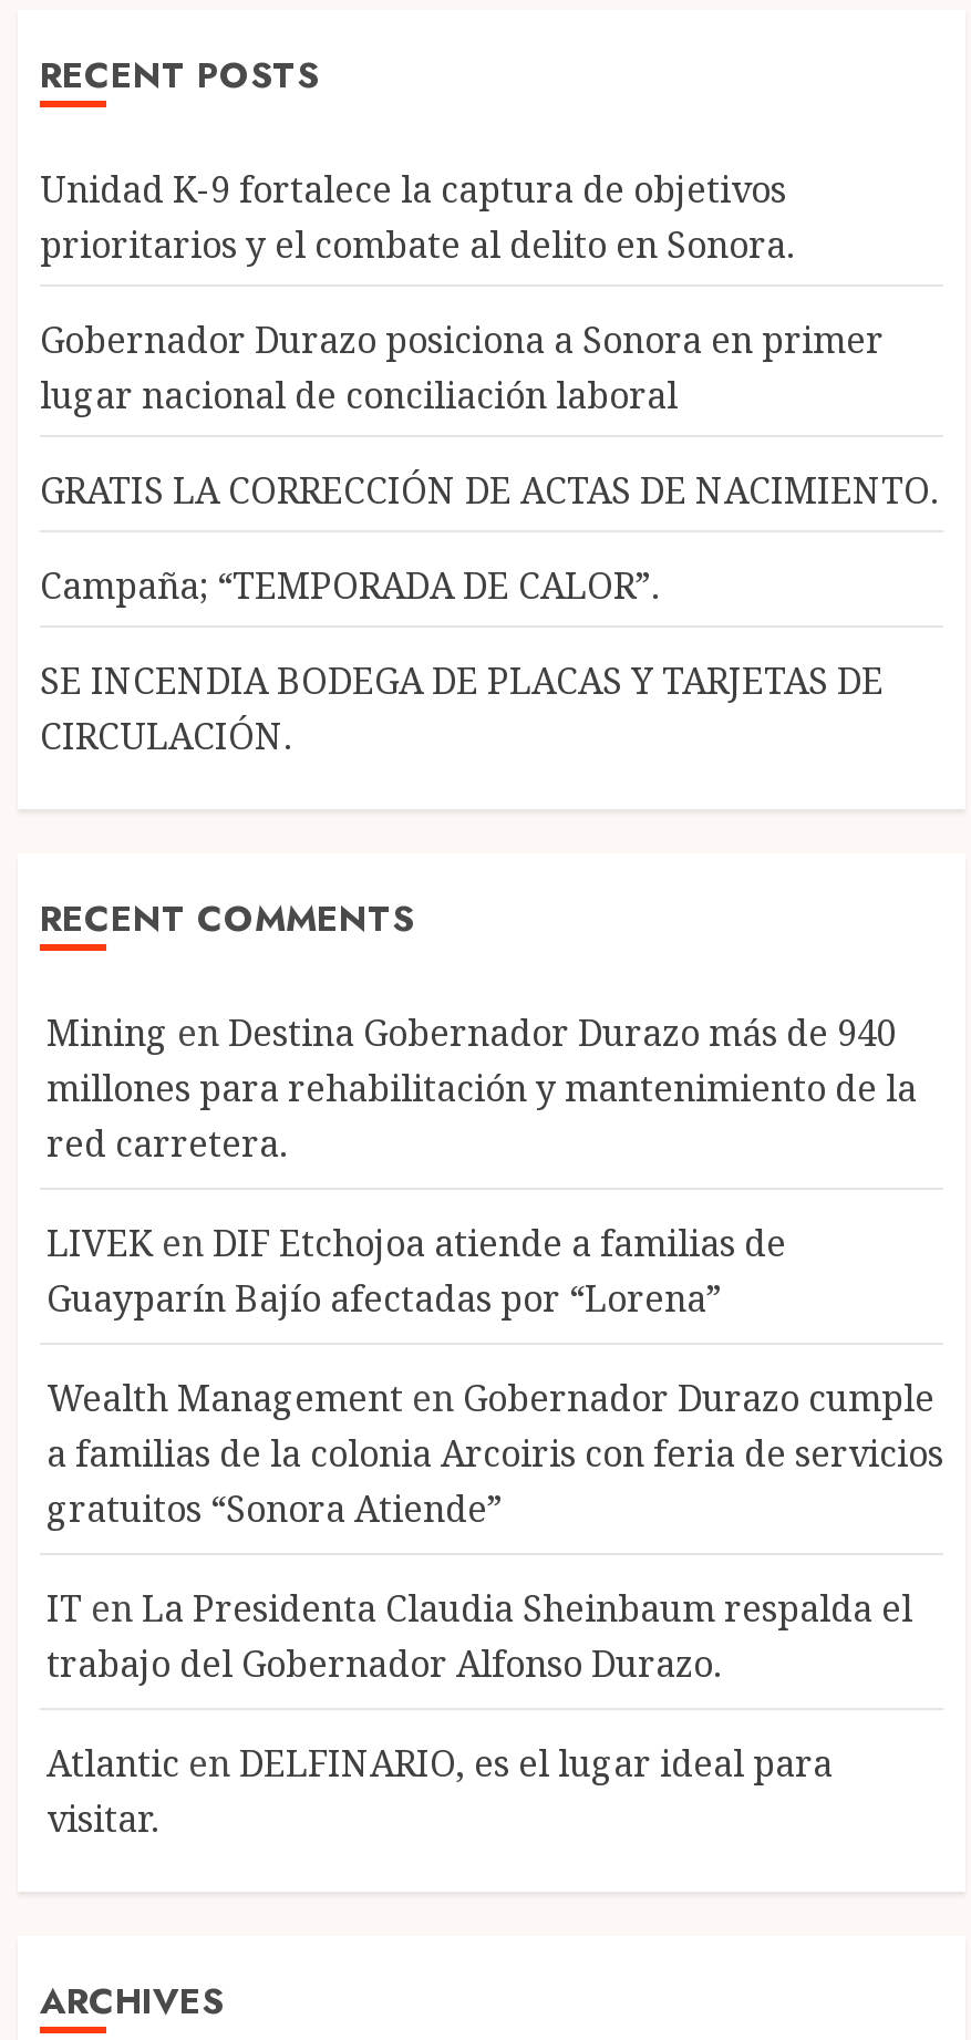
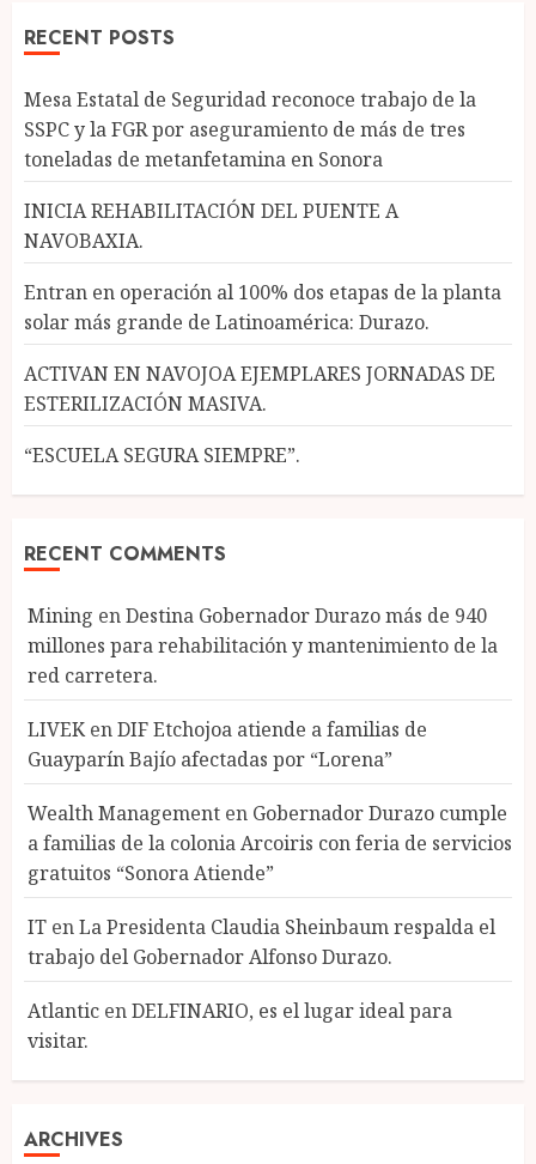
- Unidad K-9 fortalece la captura de objetivos
- prioritarios y el combate al delito en Sonora.
+ Mesa Estatal de Seguridad reconoce trabajo de la
+ SSPC y la FGR por aseguramiento de más de tres
+ toneladas de metanfetamina en Sonora

- Gobernador Durazo posiciona a Sonora en primer
- lugar nacional de conciliación laboral
+ INICIA REHABILITACIÓN DEL PUENTE A
+ NAVOBAXIA.

- GRATIS LA CORRECCIÓN DE ACTAS DE NACIMIENTO.
+ Entran en operación al 100% dos etapas de la planta
+ solar más grande de Latinoamérica: Durazo.

- Campaña; “TEMPORADA DE CALOR”.
+ ACTIVAN EN NAVOJOA EJEMPLARES JORNADAS DE
+ ESTERILIZACIÓN MASIVA.

- SE INCENDIA BODEGA DE PLACAS Y TARJETAS DE
- CIRCULACIÓN.
+ “ESCUELA SEGURA SIEMPRE”.
